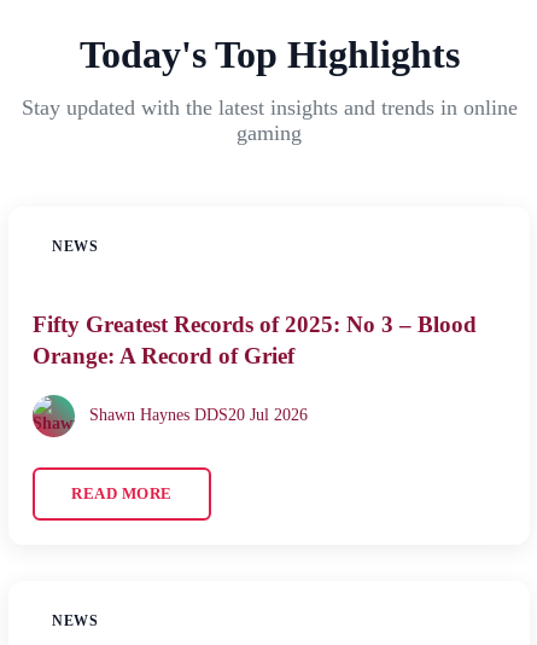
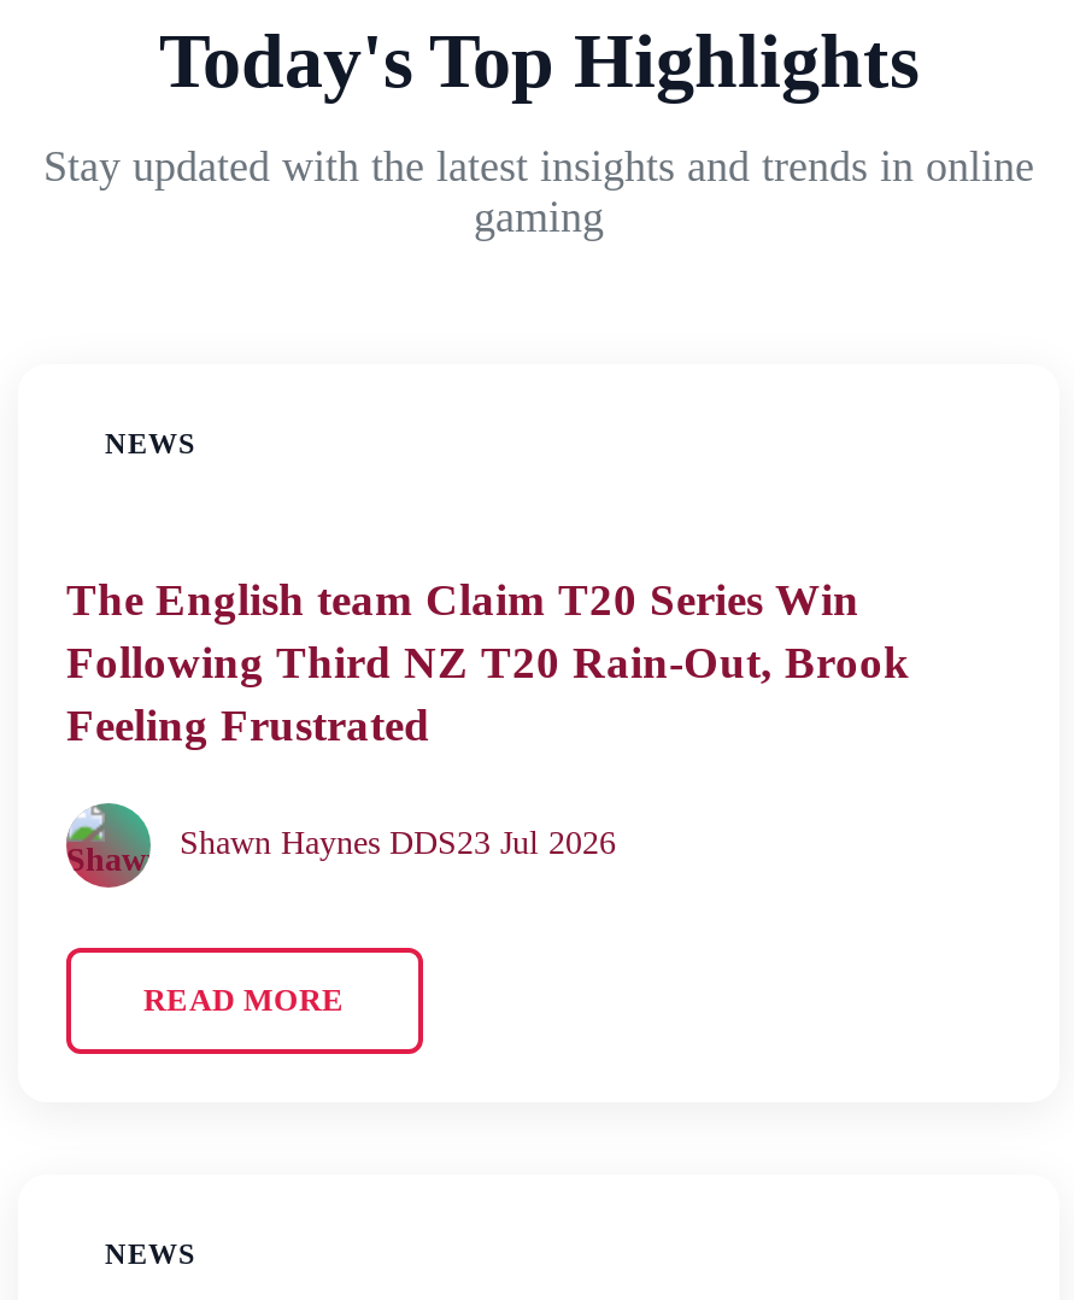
- Fifty Greatest Records of 2025: No 3 – Blood
- Orange: A Record of Grief
+ The English team Claim T20 Series Win
+ Following Third NZ T20 Rain-Out, Brook
+ Feeling Frustrated

- Shawn Haynes DDS20 Jul 2026
+ Shawn Haynes DDS23 Jul 2026
